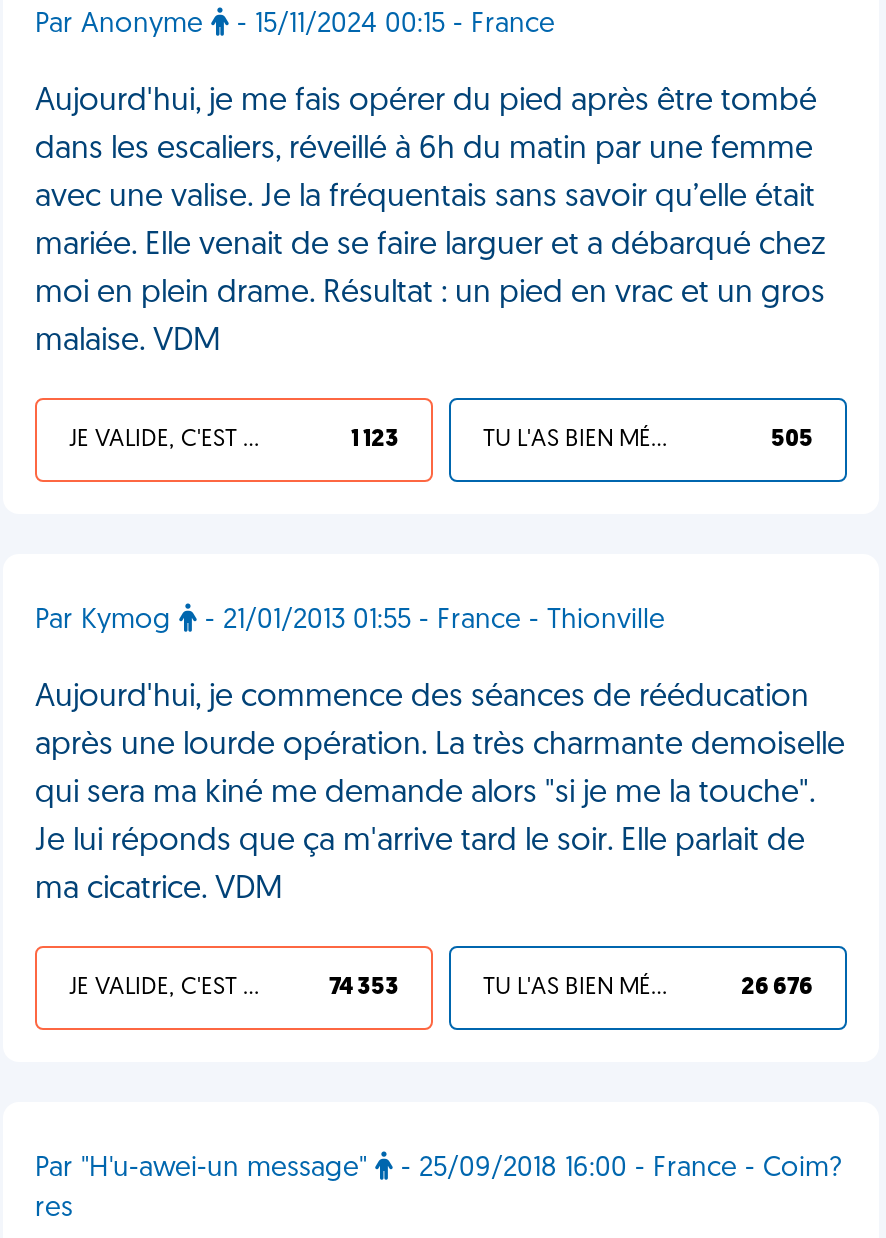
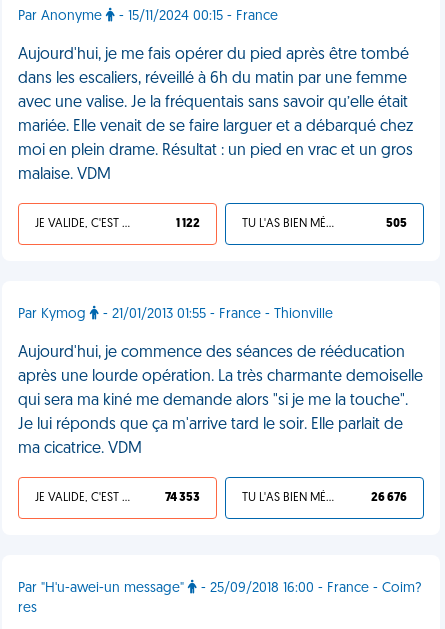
- 1 123
+ 1 122
